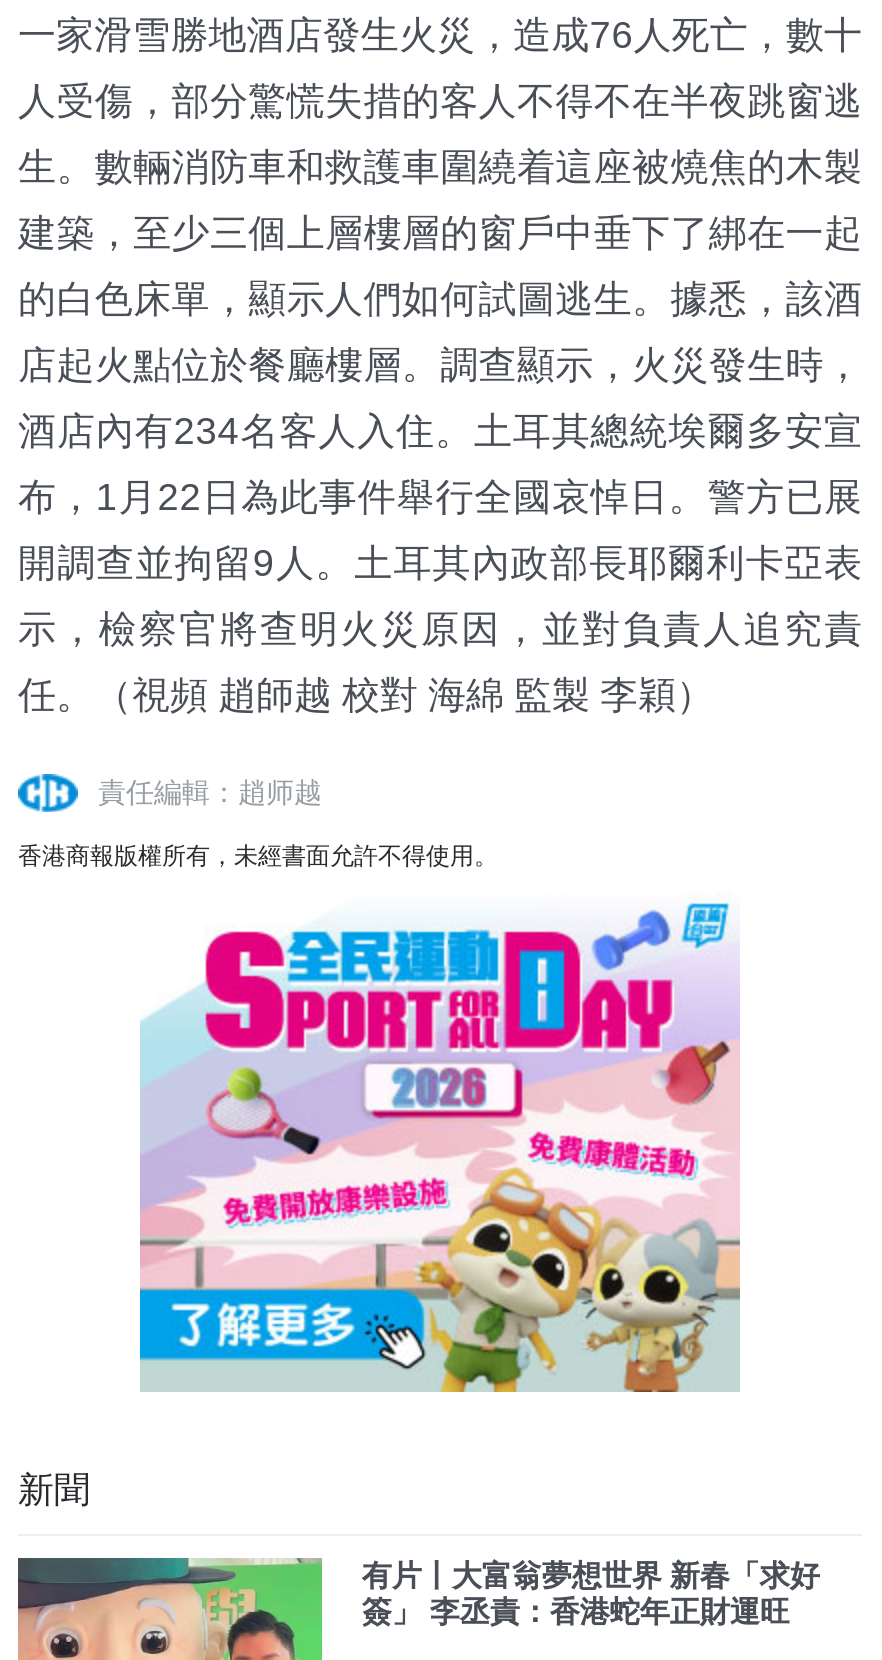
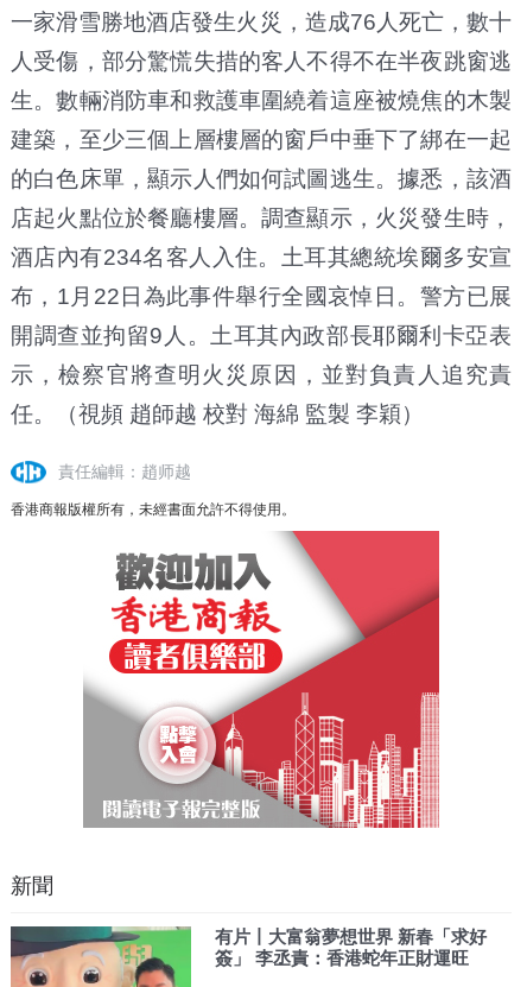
- [image]
+ [image]
